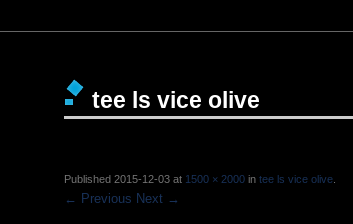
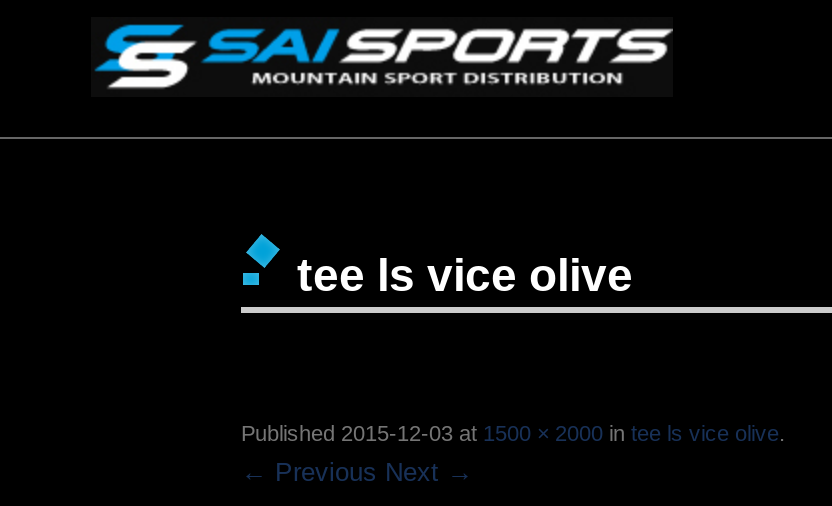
+ [image]
